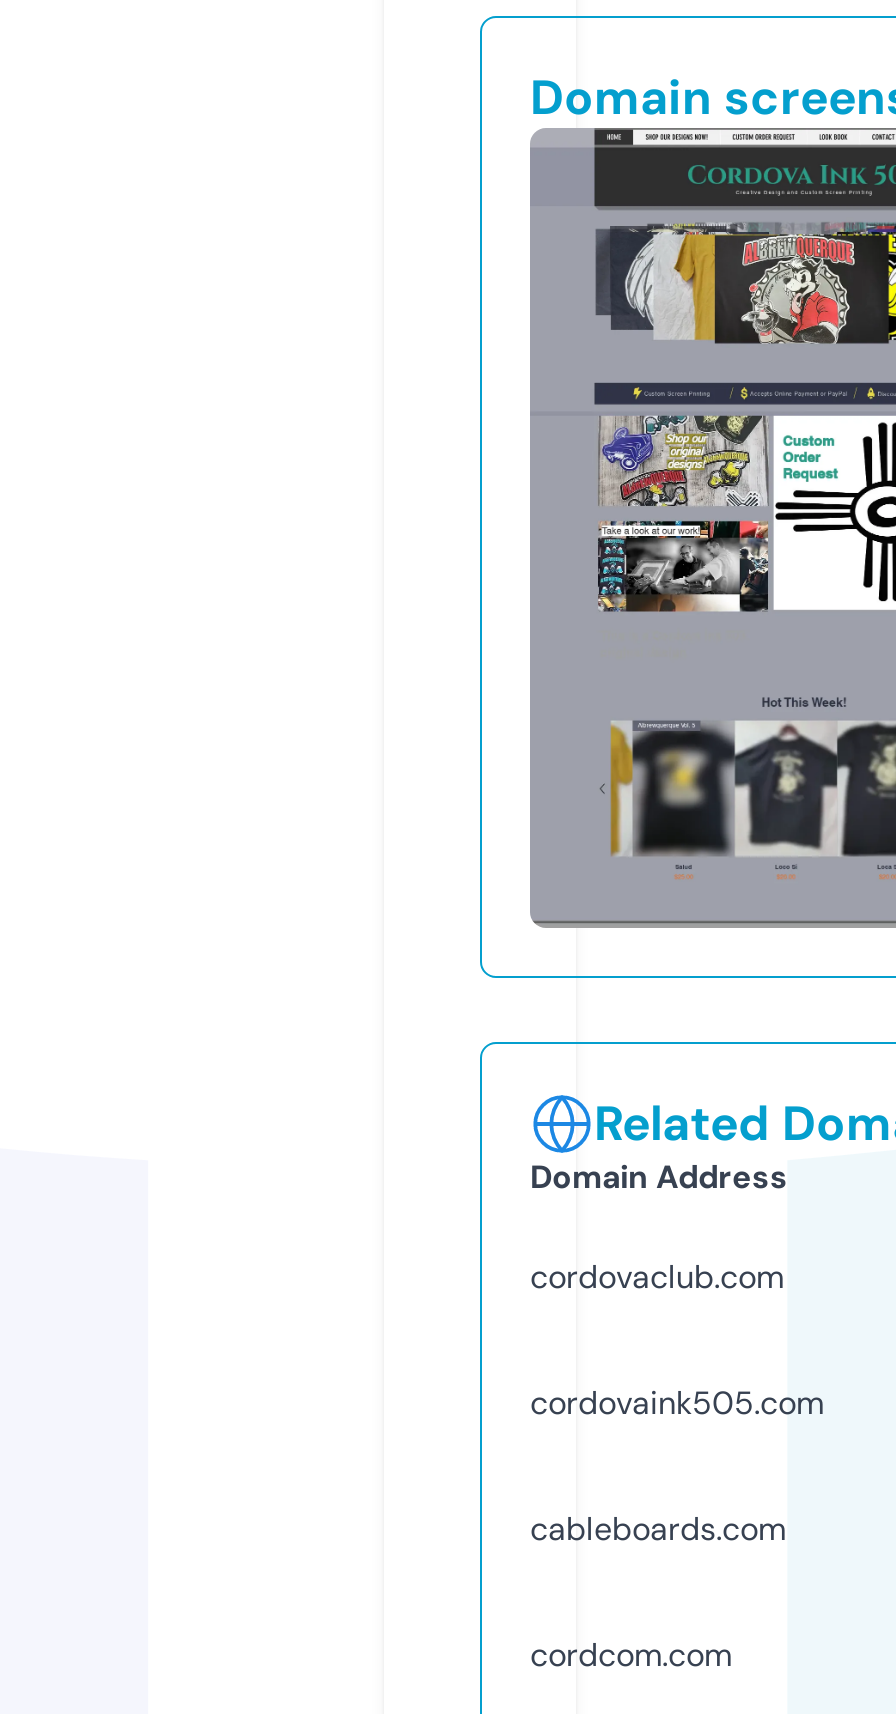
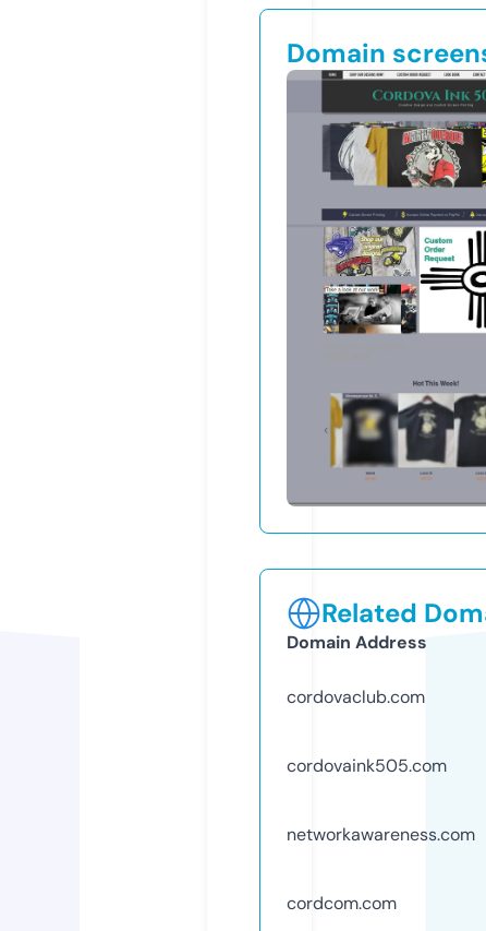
- cableboards.com
+ networkawareness.com
